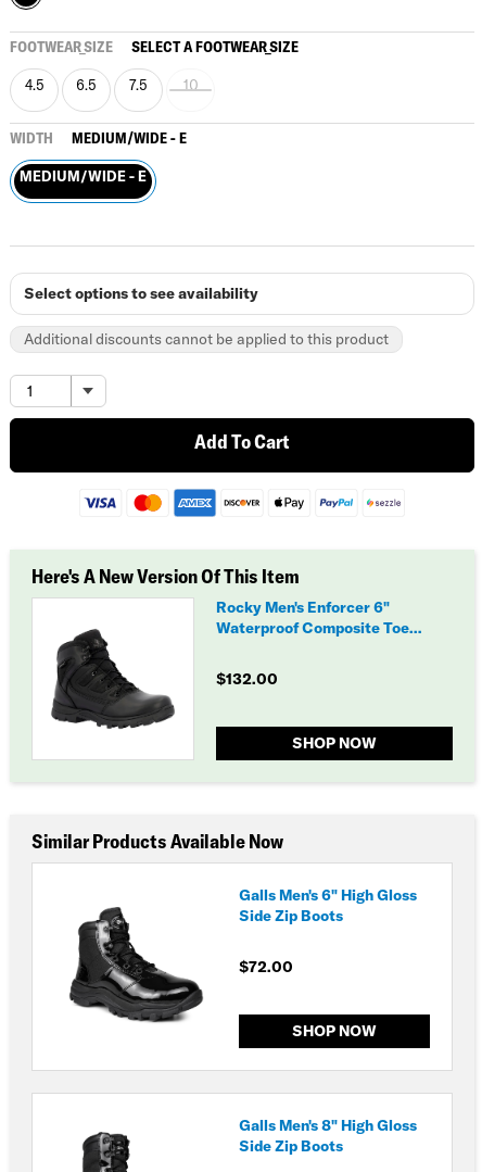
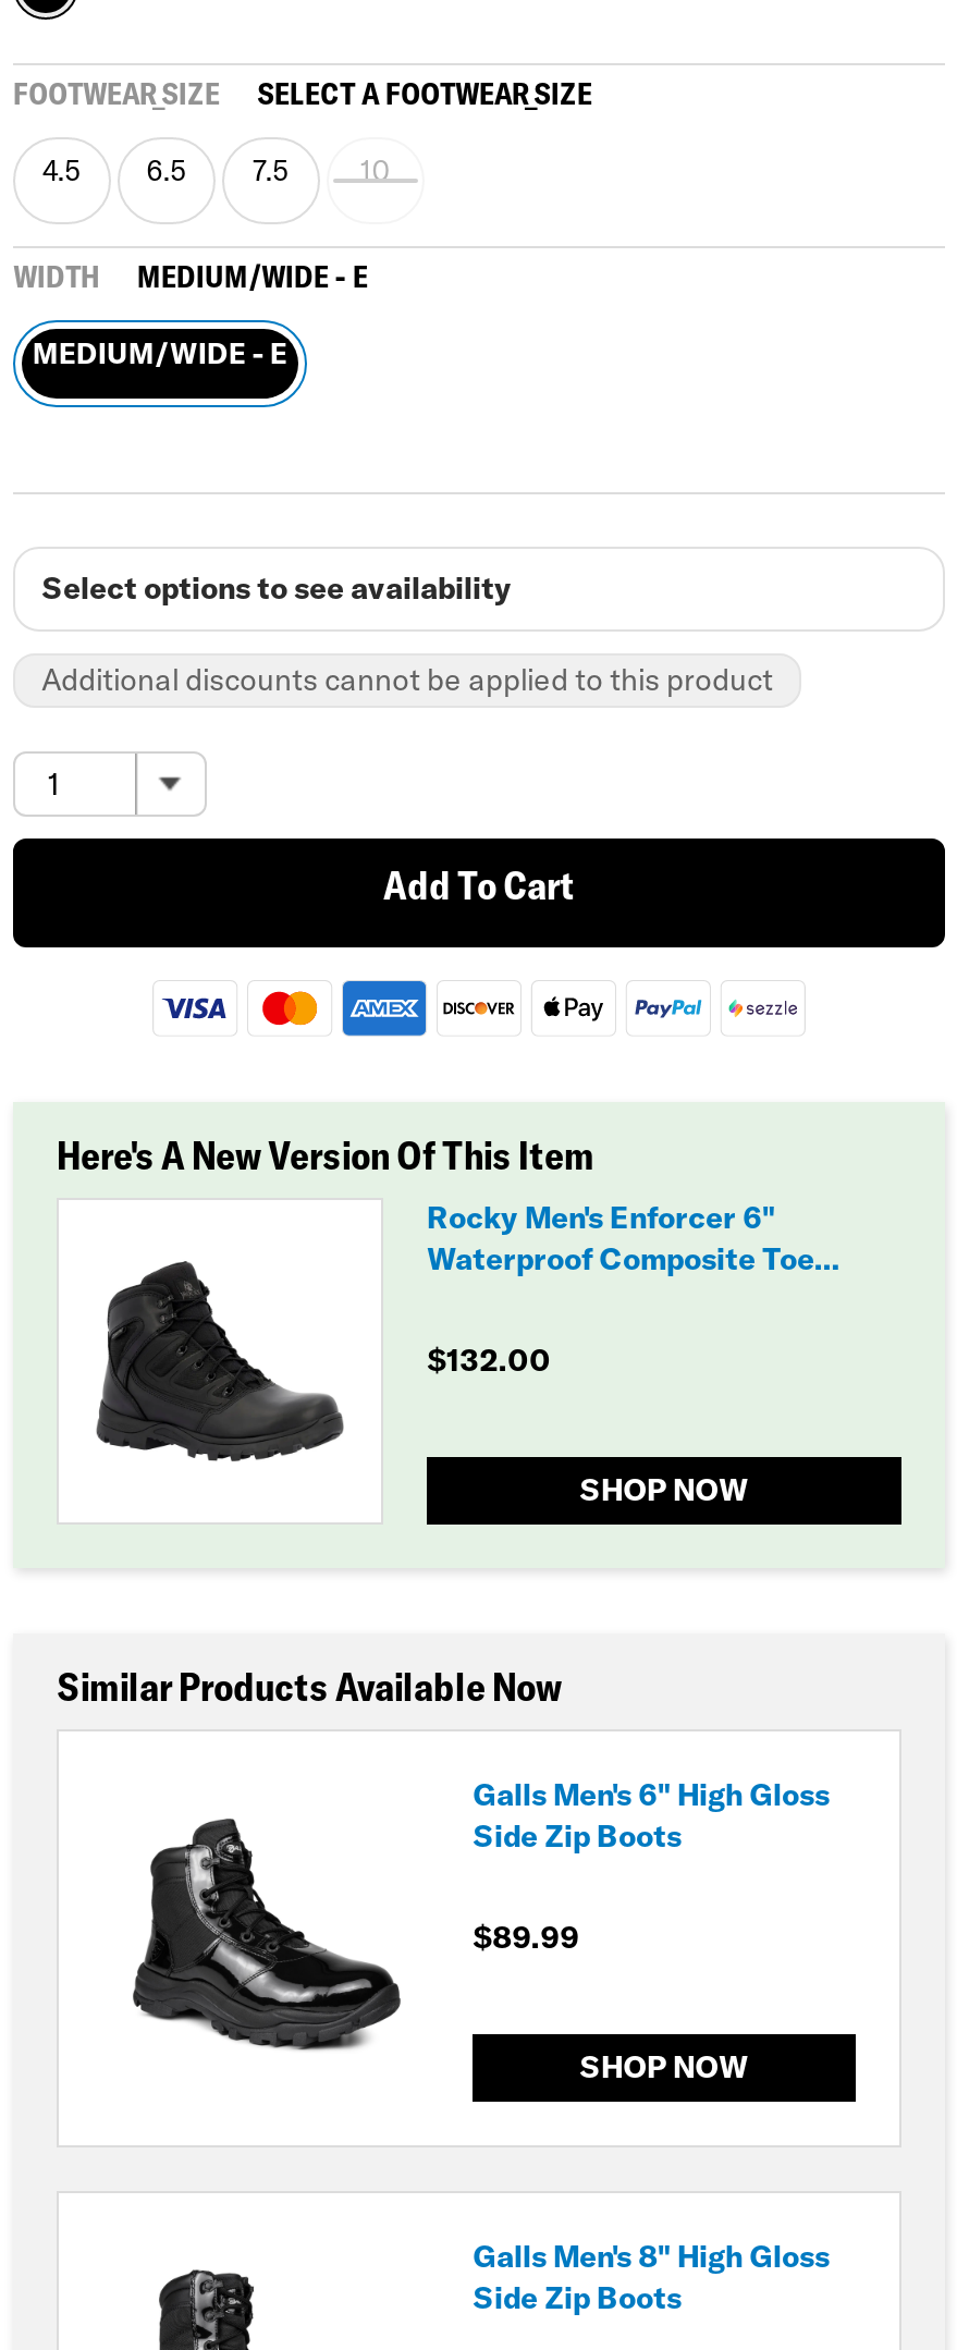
- $72.00
+ $89.99
